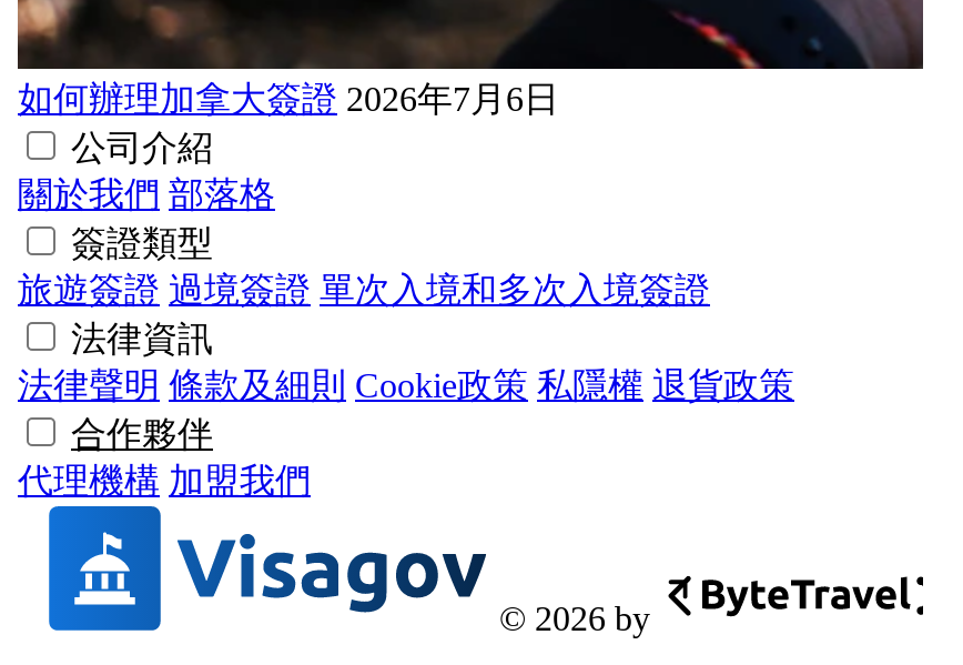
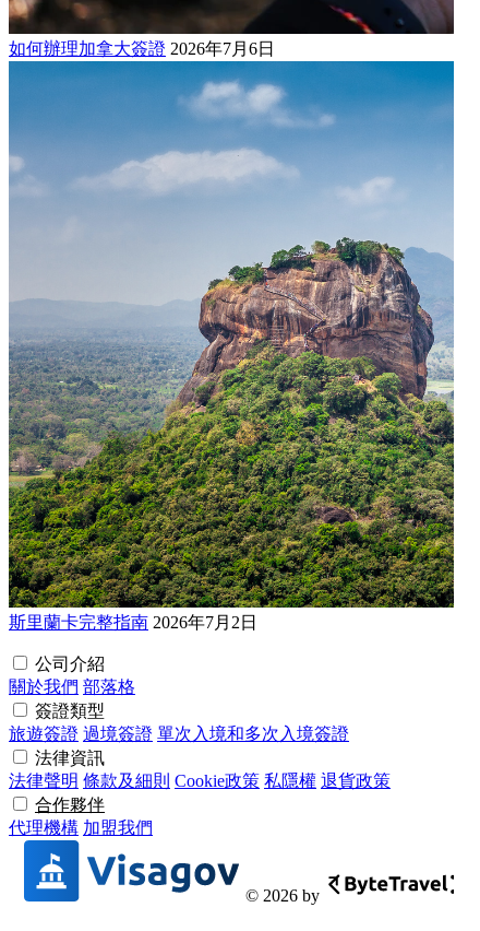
+ [image]
+ 斯里蘭卡完整指南 2026年7月2日
